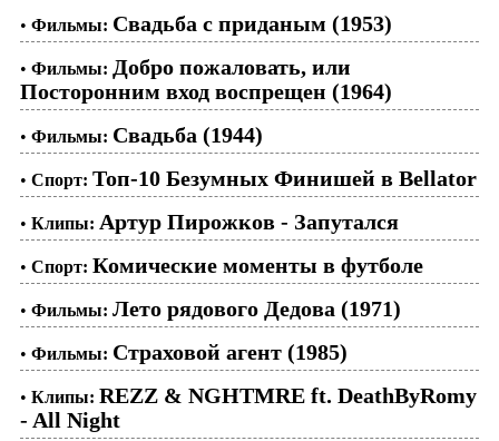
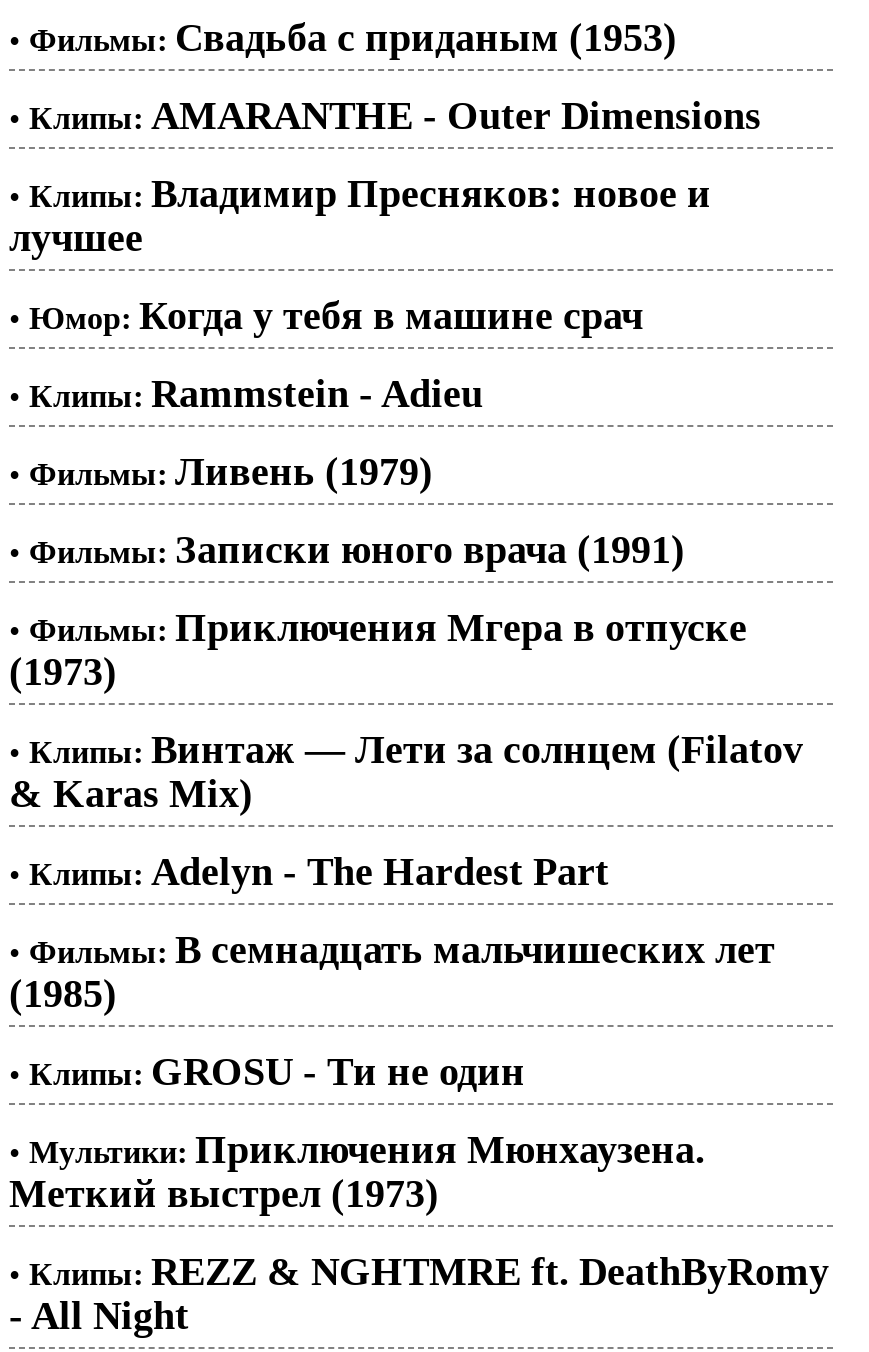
- • Фильмы: Добро пожаловать, или
- Посторонним вход воспрещен (1964)
- • Фильмы: Свадьба (1944)
- • Спорт: Топ-10 Безумных Финишей в Bellator
- • Клипы: Артур Пирожков - Запутался
- • Спорт: Комические моменты в футболе
- • Фильмы: Лето рядового Дедова (1971)
- • Фильмы: Страховой агент (1985)
+ • Клипы: AMARANTHE - Outer Dimensions
+ • Клипы: Владимир Пресняков: новое и
+ лучшее
+ • Юмор: Когда у тебя в машине срач
+ • Клипы: Rammstein - Adieu
+ • Фильмы: Ливень (1979)
+ • Фильмы: Записки юного врача (1991)
+ • Фильмы: Приключения Мгера в отпуске
+ (1973)
+ • Клипы: Винтаж — Лети за солнцем (Filatov
+ & Karas Mix)
+ • Клипы: Adelyn - The Hardest Part
+ • Фильмы: В семнадцать мальчишеских лет
+ (1985)
+ • Клипы: GROSU - Ти не один
+ • Мультики: Приключения Мюнхаузена.
+ Меткий выстрел (1973)
